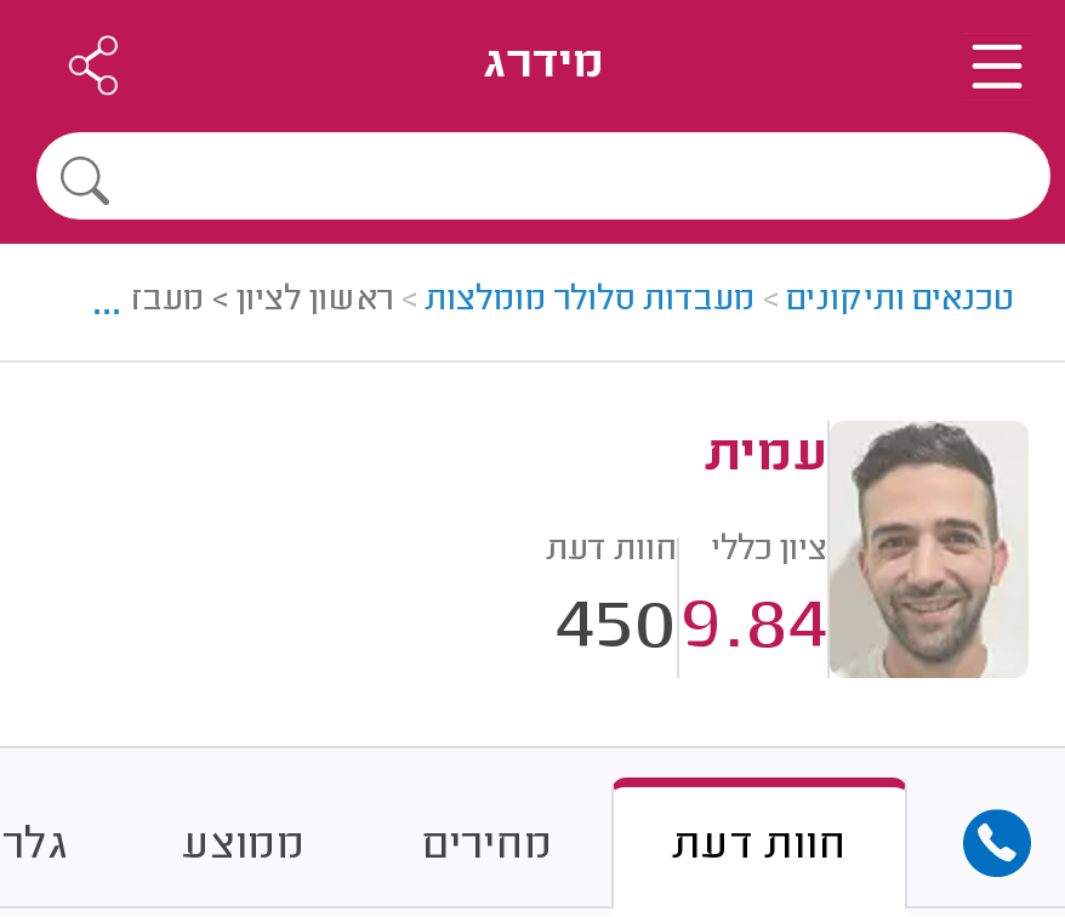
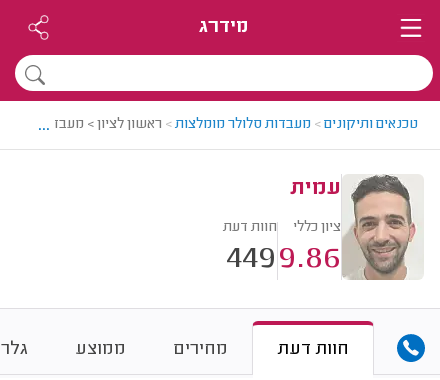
- 450
+ 449

- 9.84
+ 9.86
